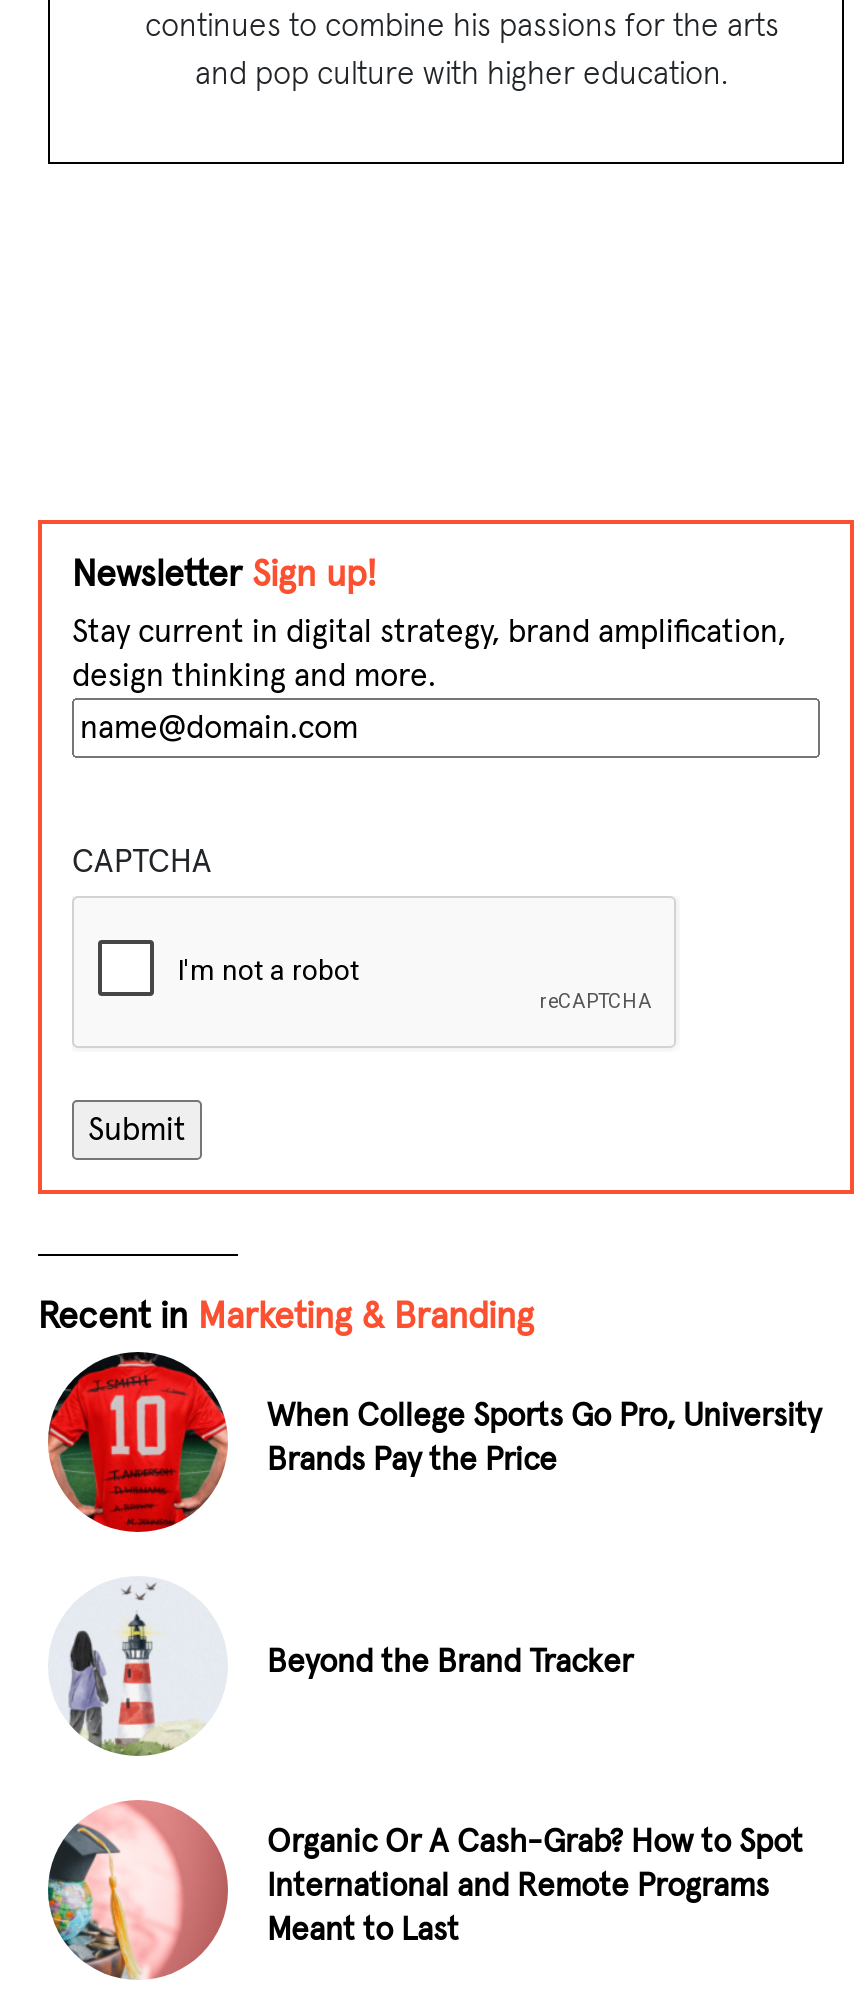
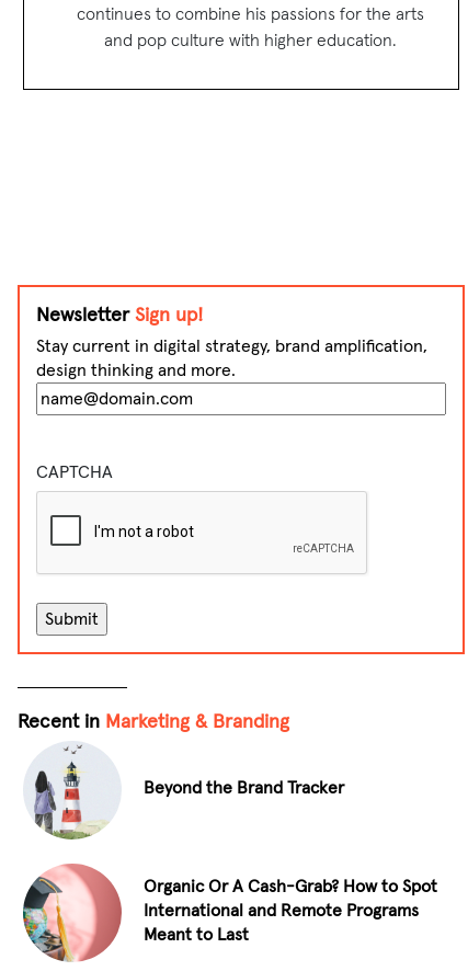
- [image]
- When College Sports Go Pro, University
- Brands Pay the Price
